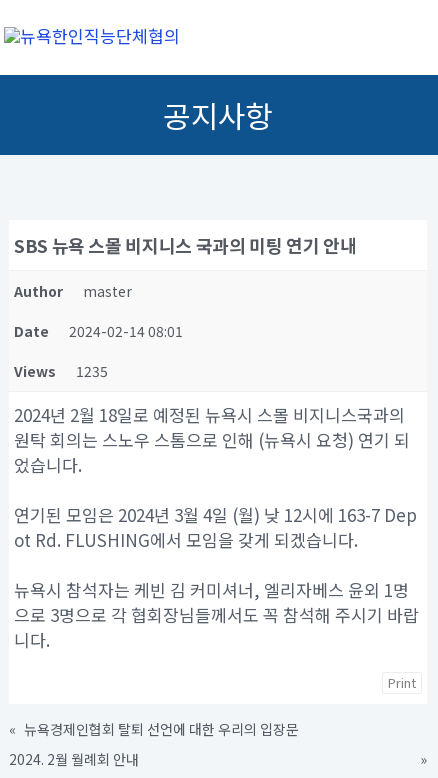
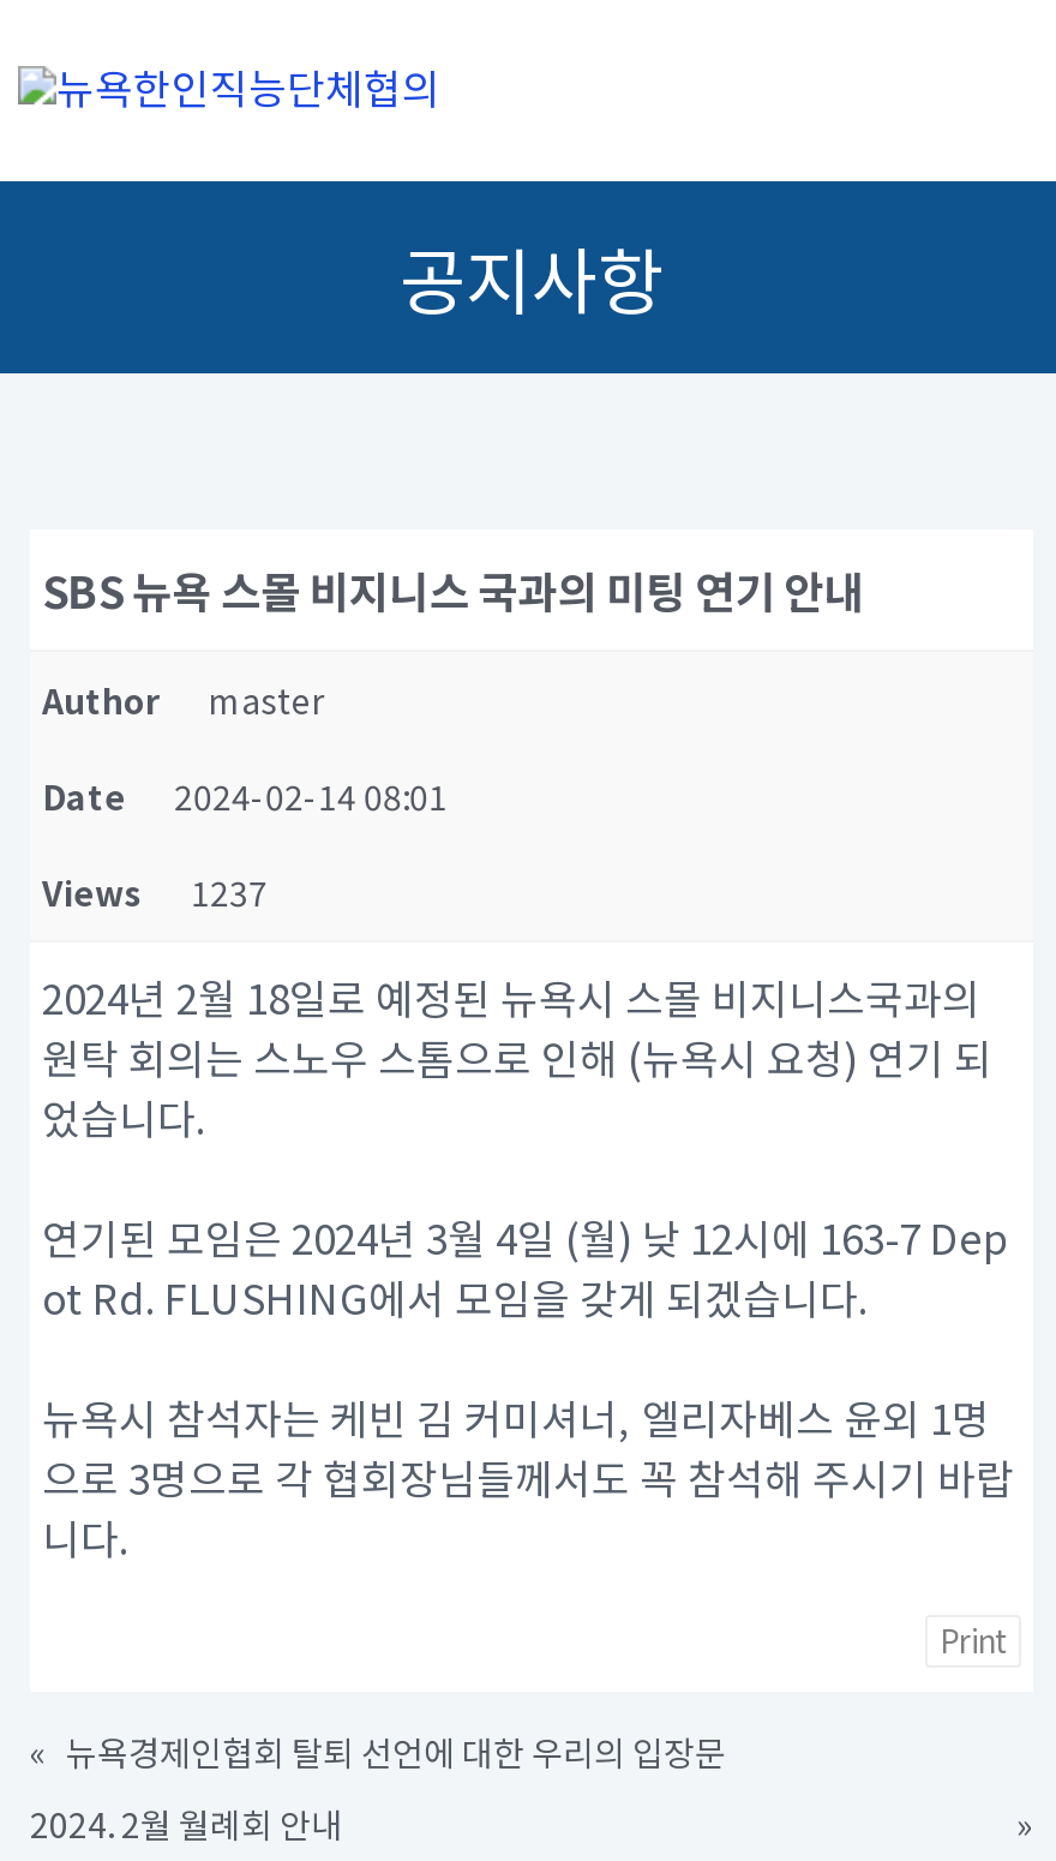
- Views 1235
+ Views 1237
